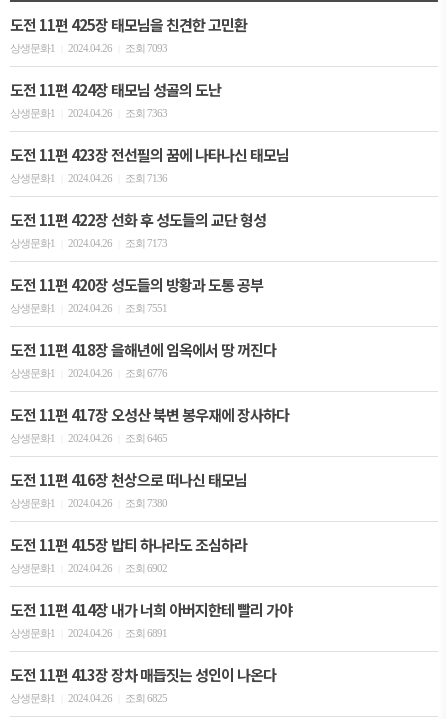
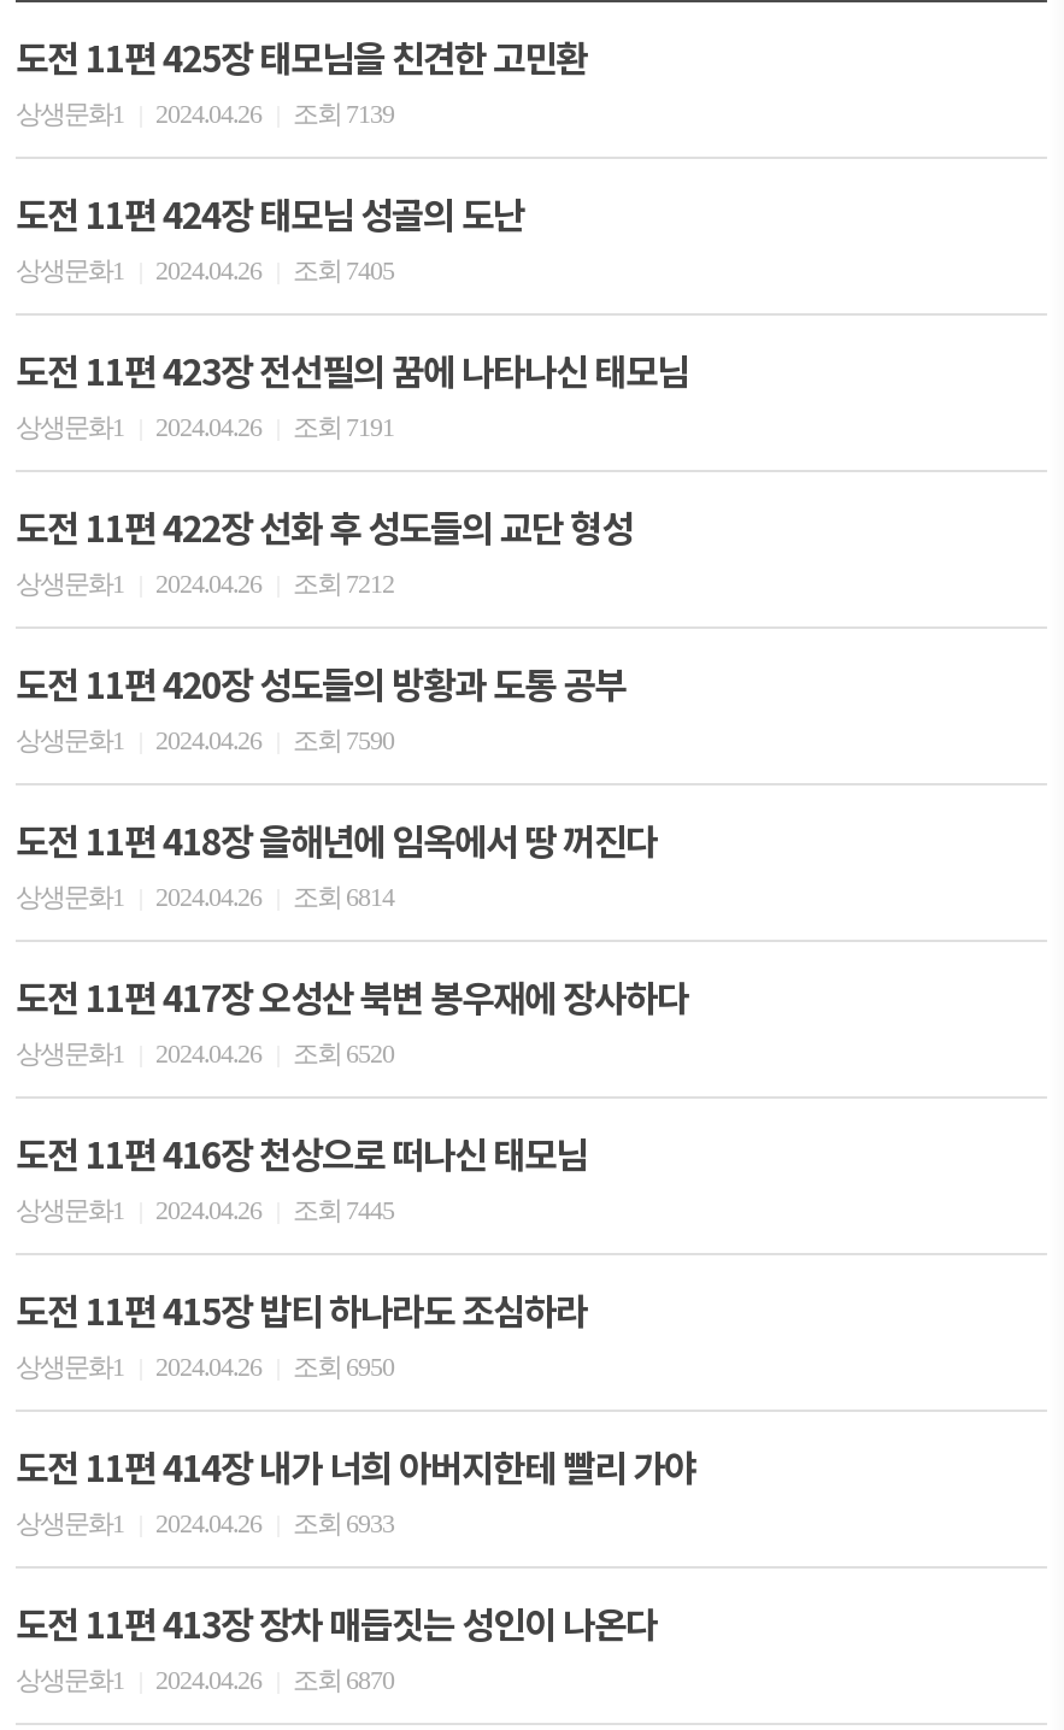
- 상생문화1 2024.04.26 조회 7093
+ 상생문화1 2024.04.26 조회 7139

- 상생문화1 2024.04.26 조회 7363
+ 상생문화1 2024.04.26 조회 7405

- 상생문화1 2024.04.26 조회 7136
+ 상생문화1 2024.04.26 조회 7191

- 상생문화1 2024.04.26 조회 7173
+ 상생문화1 2024.04.26 조회 7212

- 상생문화1 2024.04.26 조회 7551
+ 상생문화1 2024.04.26 조회 7590

- 상생문화1 2024.04.26 조회 6776
+ 상생문화1 2024.04.26 조회 6814

- 상생문화1 2024.04.26 조회 6465
+ 상생문화1 2024.04.26 조회 6520

- 상생문화1 2024.04.26 조회 7380
+ 상생문화1 2024.04.26 조회 7445

- 상생문화1 2024.04.26 조회 6902
+ 상생문화1 2024.04.26 조회 6950

- 상생문화1 2024.04.26 조회 6891
+ 상생문화1 2024.04.26 조회 6933

- 상생문화1 2024.04.26 조회 6825
+ 상생문화1 2024.04.26 조회 6870
